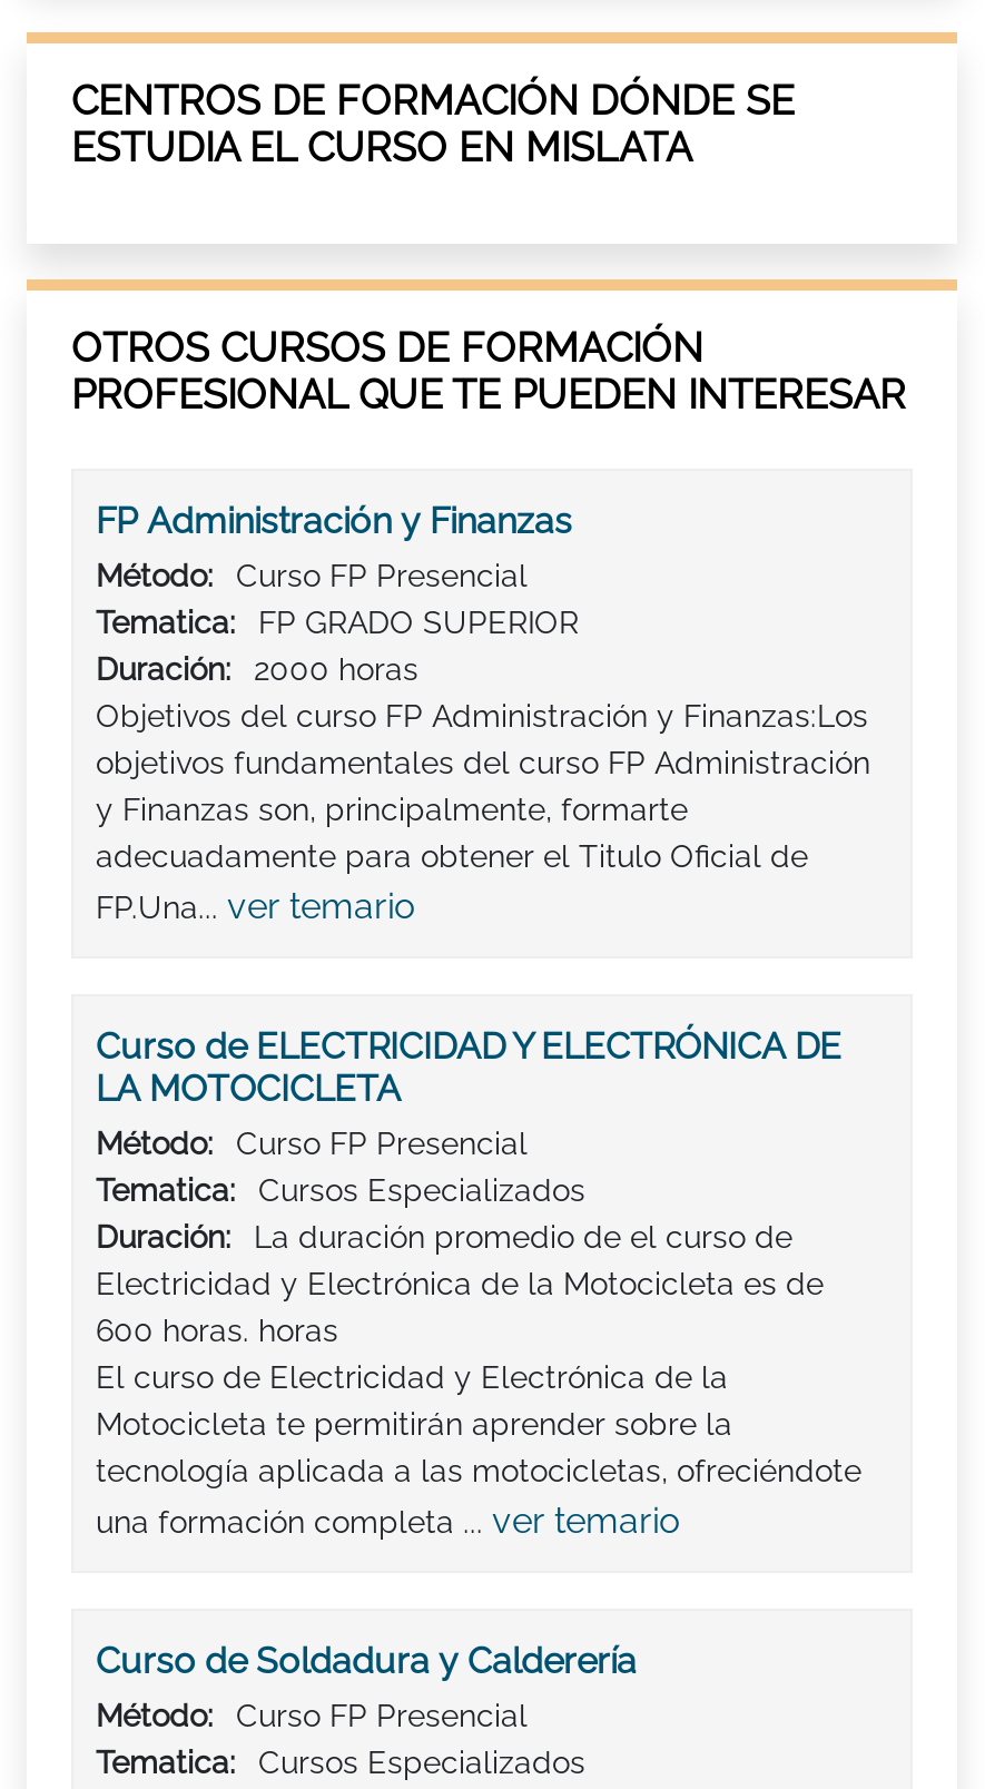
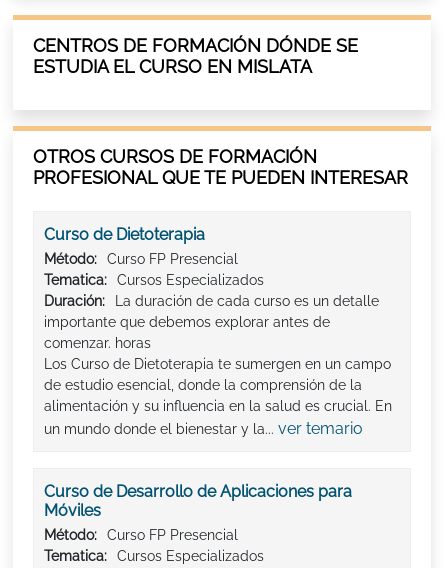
- FP Administración y Finanzas
- Método:
- Curso FP Presencial
- Tematica:
- FP GRADO SUPERIOR
- Duración:
- 2000 horas
- Objetivos del curso FP Administración y Finanzas:Los
- objetivos fundamentales del curso FP Administración
- y Finanzas son, principalmente, formarte
- adecuadamente para obtener el Titulo Oficial de
- FP.Una... ver temario
- Curso de ELECTRICIDAD Y ELECTRÓNICA DE
- LA MOTOCICLETA
+ Curso de Dietoterapia

moved up: Método: | Curso FP Presencial | Tematica: | Cursos Especializados | Duración:

- La duración promedio de el curso de
- Electricidad y Electrónica de la Motocicleta es de
- 600 horas. horas
- El curso de Electricidad y Electrónica de la
- Motocicleta te permitirán aprender sobre la
- tecnología aplicada a las motocicletas, ofreciéndote
- una formación completa ... ver temario
+ La duración de cada curso es un detalle
+ importante que debemos explorar antes de
+ comenzar. horas
+ Los Curso de Dietoterapia te sumergen en un campo
+ de estudio esencial, donde la comprensión de la
+ alimentación y su influencia en la salud es crucial. En
+ un mundo donde el bienestar y la... ver temario

- Curso de Soldadura y Calderería
+ Curso de Desarrollo de Aplicaciones para
+ Móviles
